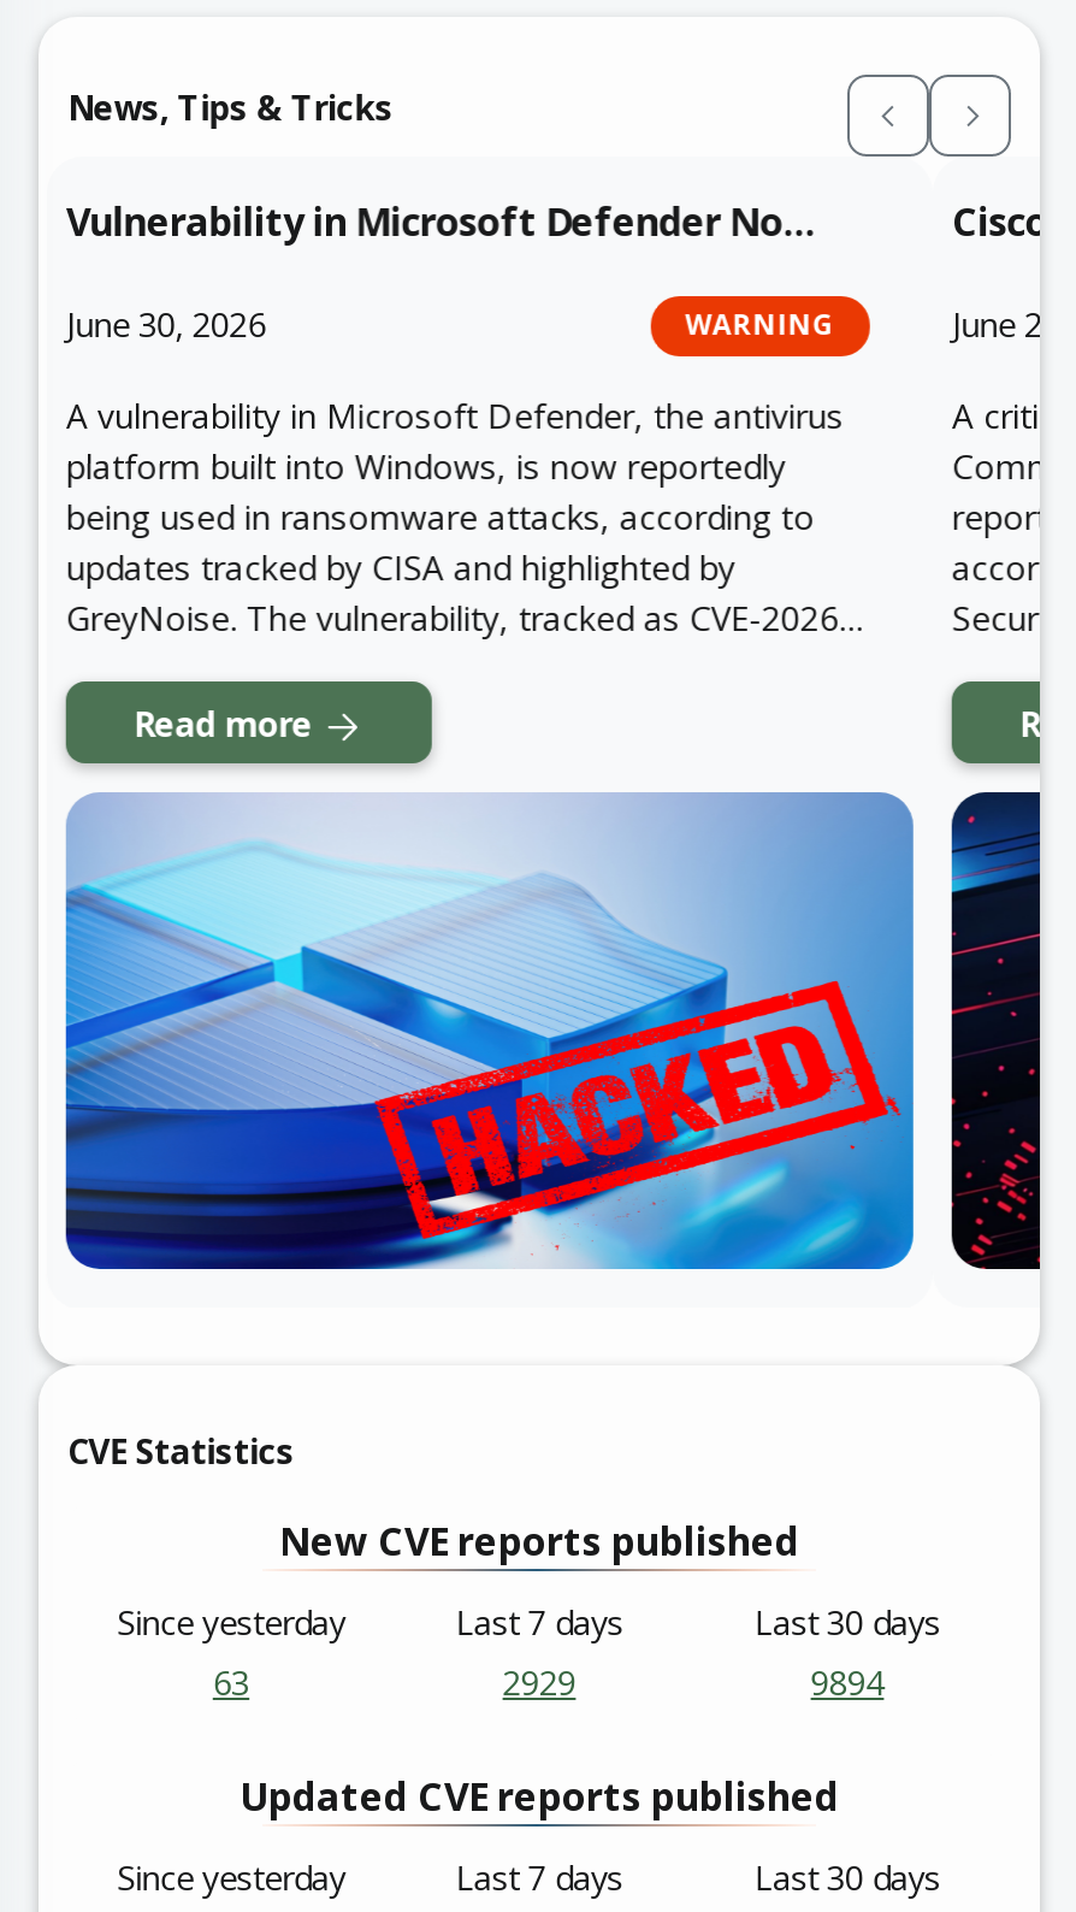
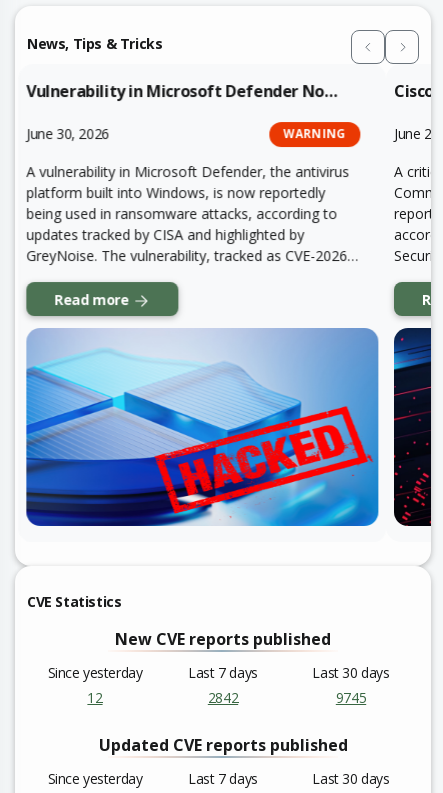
- 63
+ 12

- 2929
+ 2842

- 9894
+ 9745
